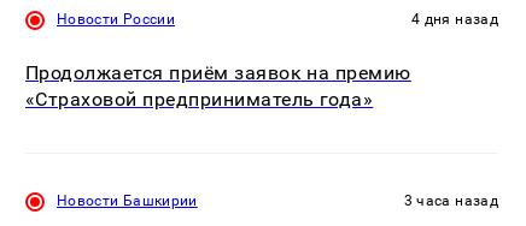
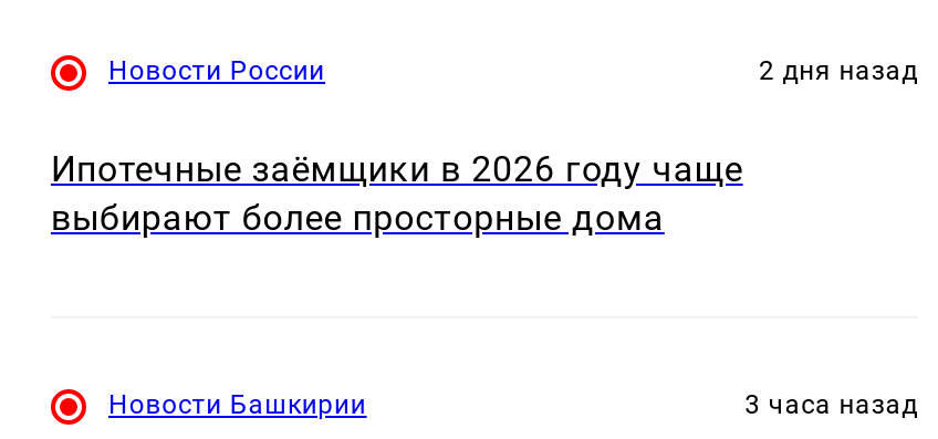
- 4 дня назад
+ 2 дня назад

- Продолжается приём заявок на премию
- «Страховой предприниматель года»
+ Ипотечные заёмщики в 2026 году чаще
+ выбирают более просторные дома
